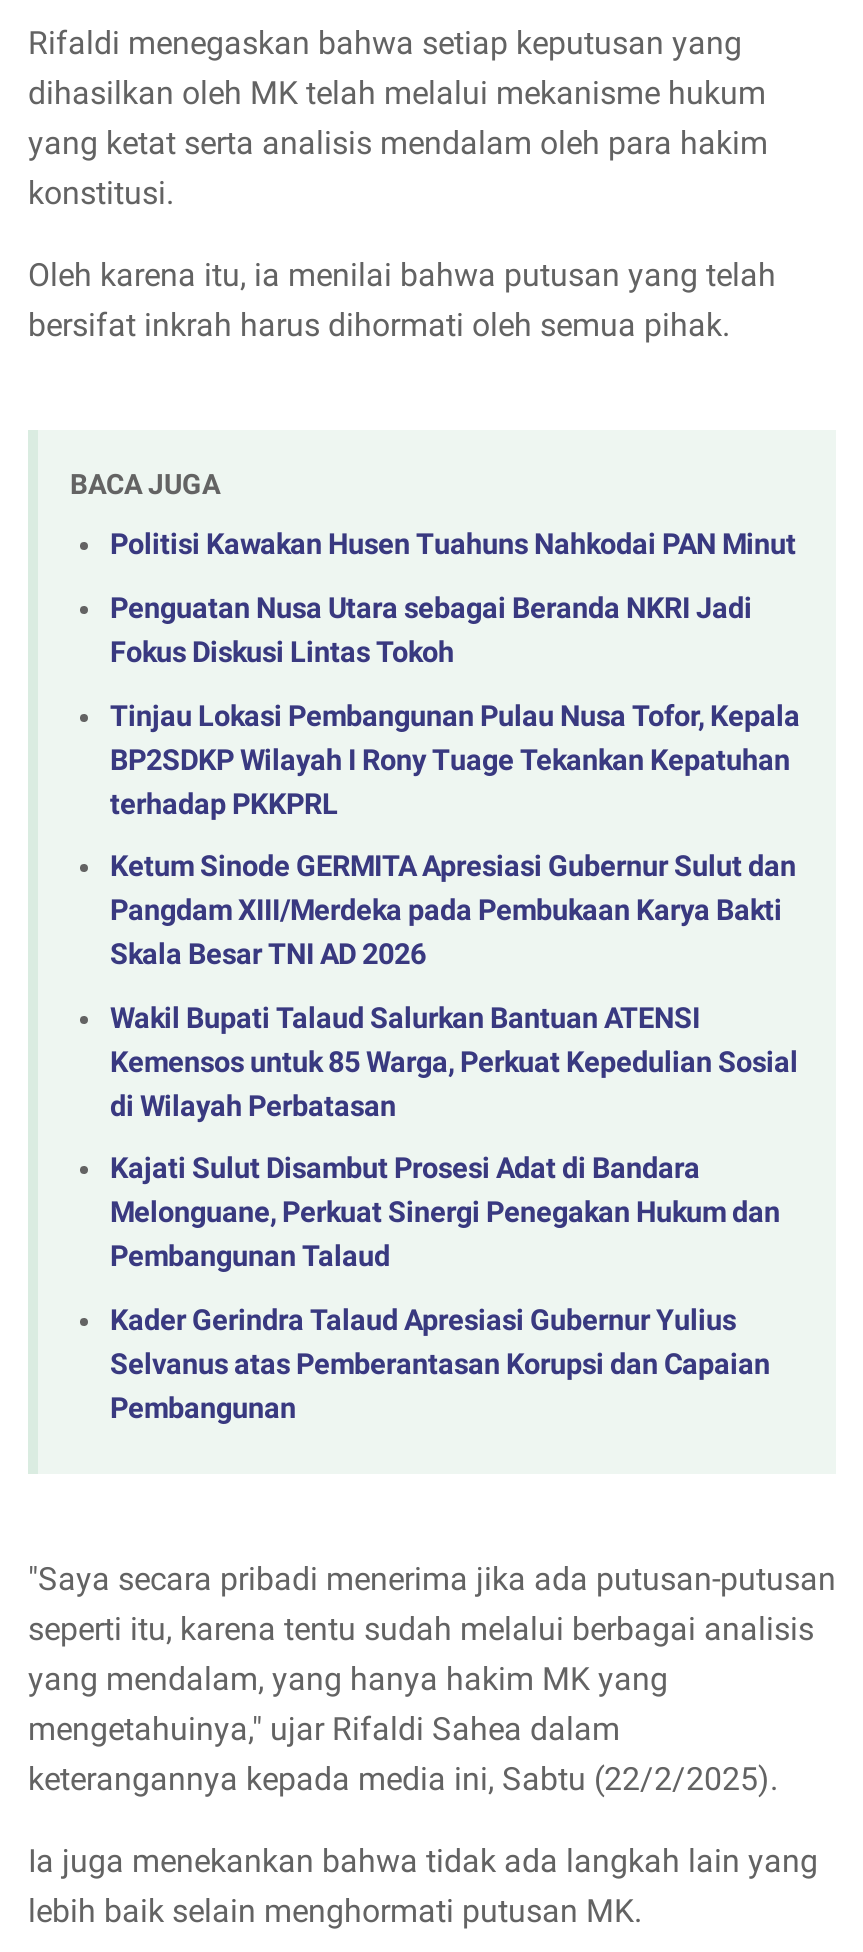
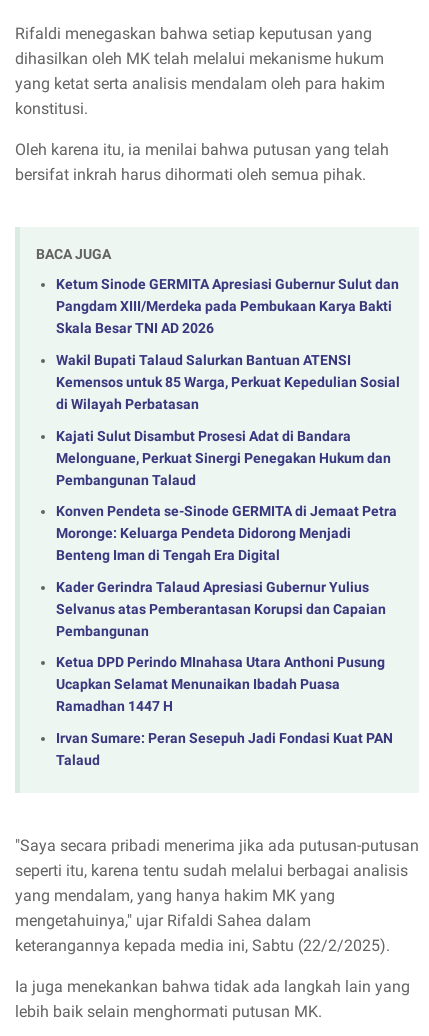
- Politisi Kawakan Husen Tuahuns Nahkodai PAN Minut
- Penguatan Nusa Utara sebagai Beranda NKRI Jadi
- Fokus Diskusi Lintas Tokoh
- Tinjau Lokasi Pembangunan Pulau Nusa Tofor, Kepala
- BP2SDKP Wilayah I Rony Tuage Tekankan Kepatuhan
- terhadap PKKPRL

moved up: Ketum Sinode GERMITA Apresiasi Gubernur Sulut dan | Pangdam XIII/Merdeka pada Pembukaan Karya Bakti | Skala Besar TNI AD 2026 | ... | Melonguane, Perkuat Sinergi Penegakan Hukum dan | Pembangunan Talaud

+ Konven Pendeta se-Sinode GERMITA di Jemaat Petra
+ Moronge: Keluarga Pendeta Didorong Menjadi
+ Benteng Iman di Tengah Era Digital

moved up: Kader Gerindra Talaud Apresiasi Gubernur Yulius | Selvanus atas Pemberantasan Korupsi dan Capaian | Pembangunan

+ Ketua DPD Perindo MInahasa Utara Anthoni Pusung
+ Ucapkan Selamat Menunaikan Ibadah Puasa
+ Ramadhan 1447 H
+ Irvan Sumare: Peran Sesepuh Jadi Fondasi Kuat PAN
+ Talaud
